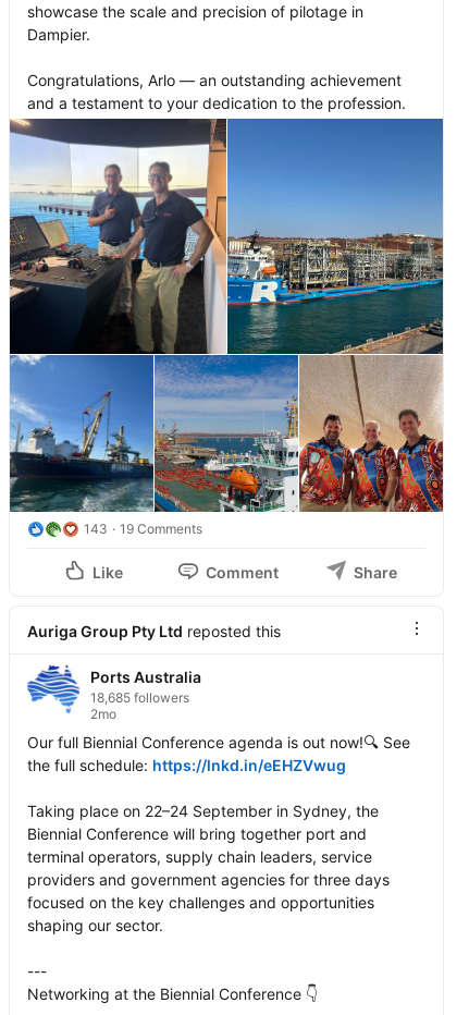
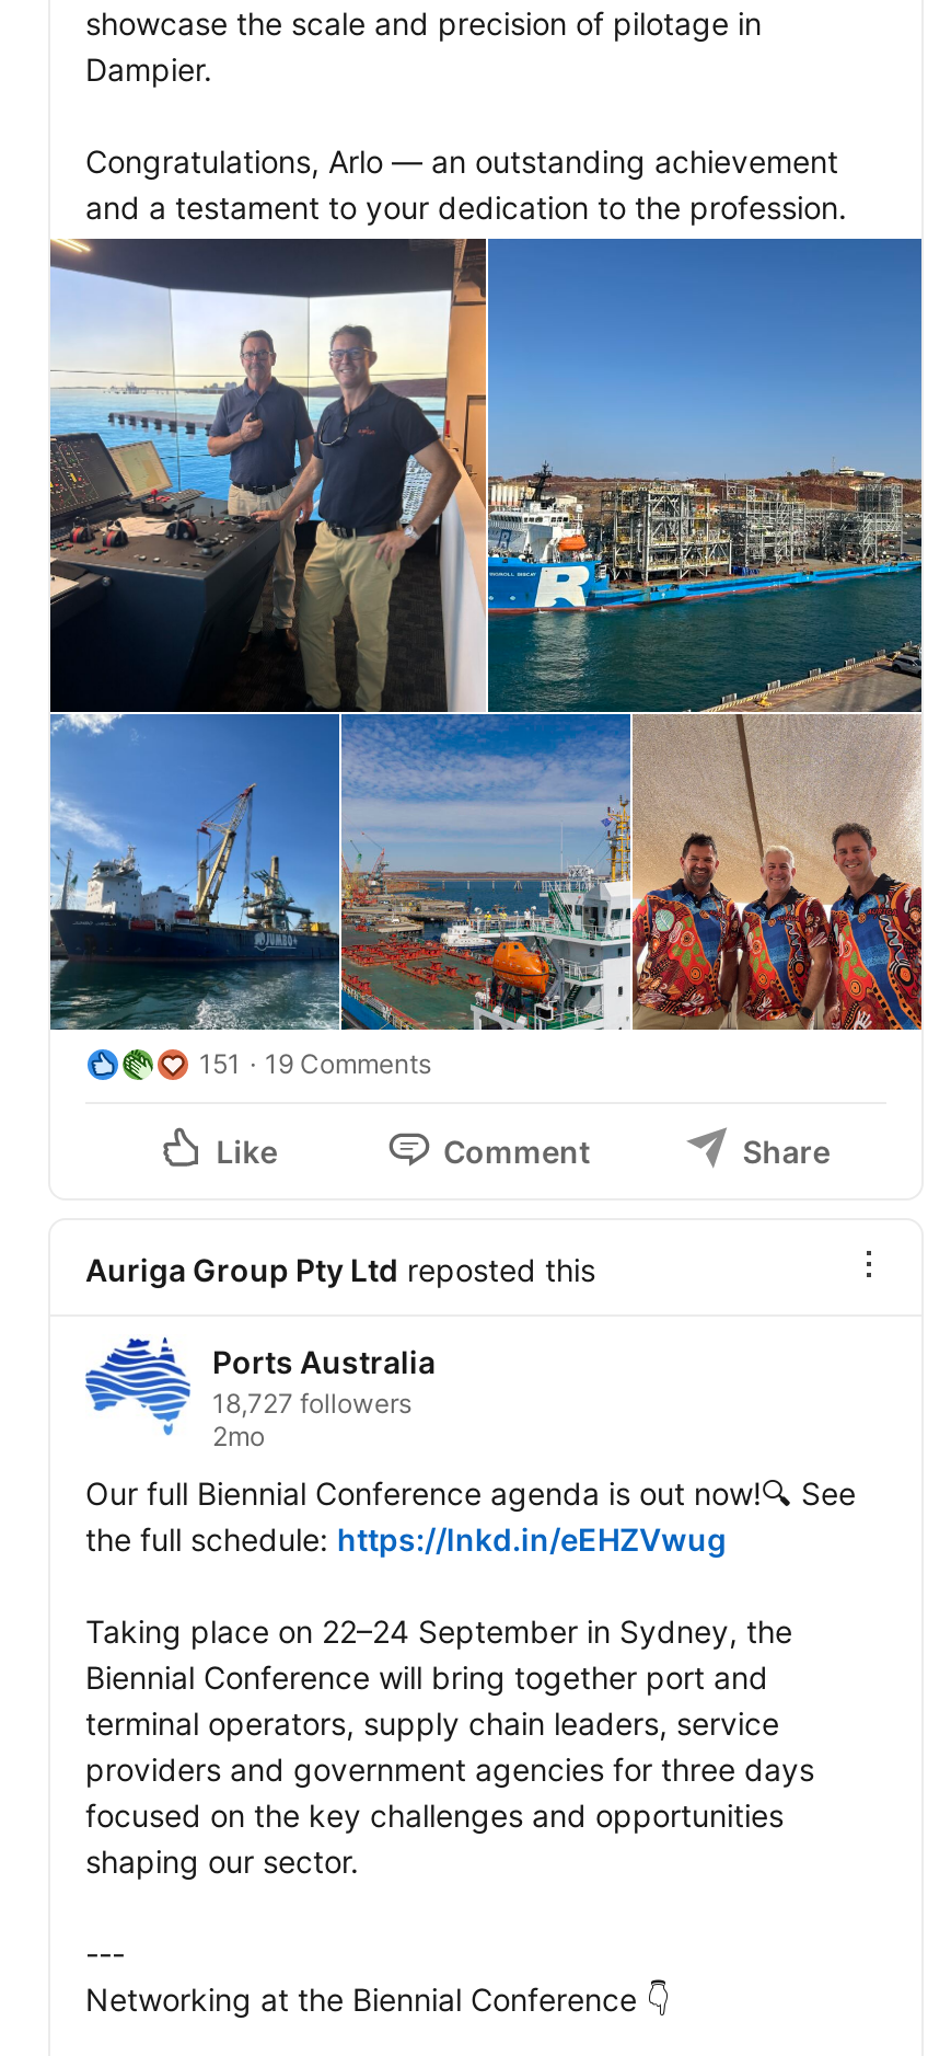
- 143 19 Comments
+ 151 19 Comments

- 18,685 followers
+ 18,727 followers
